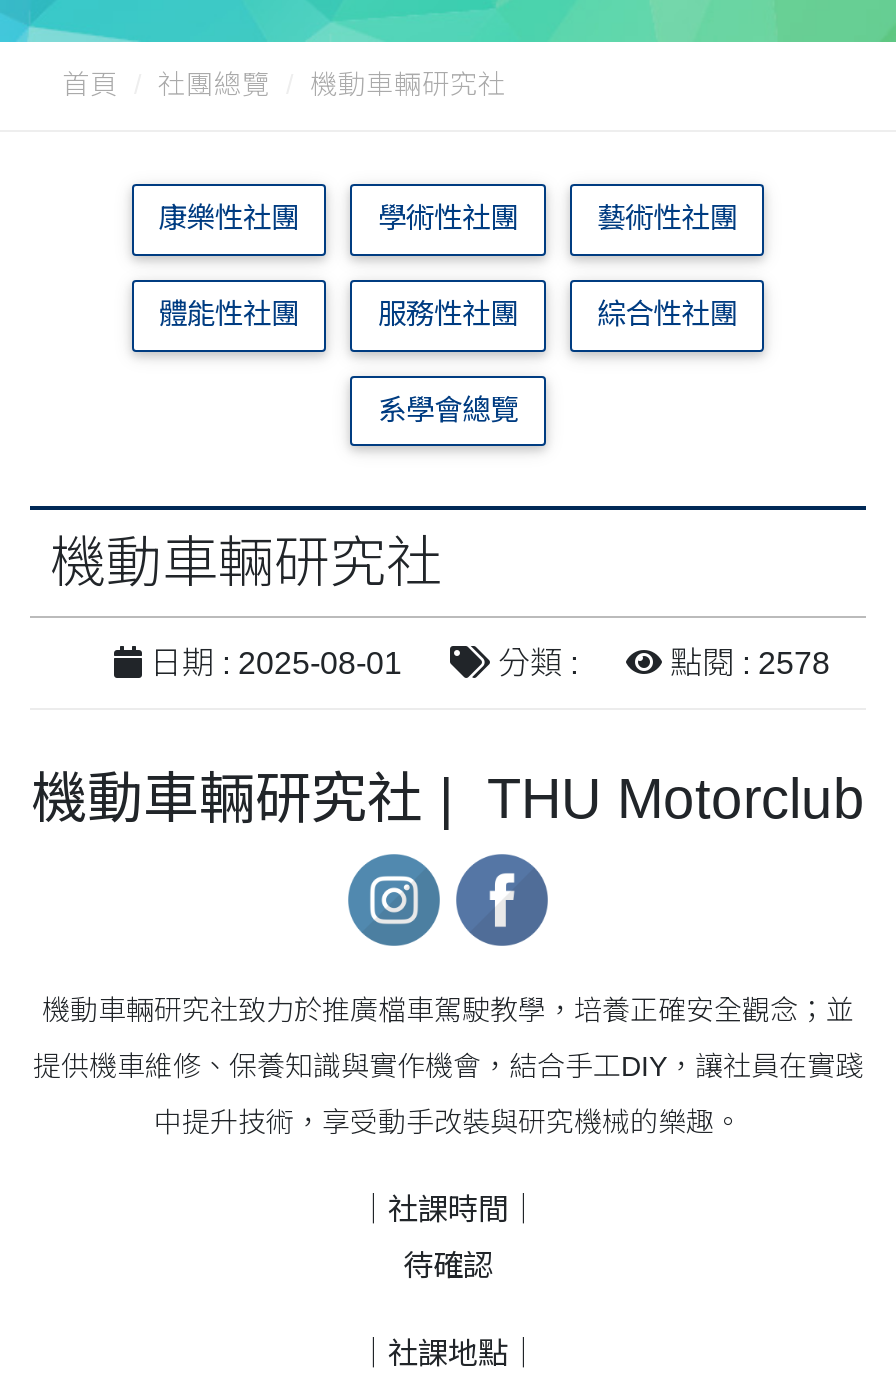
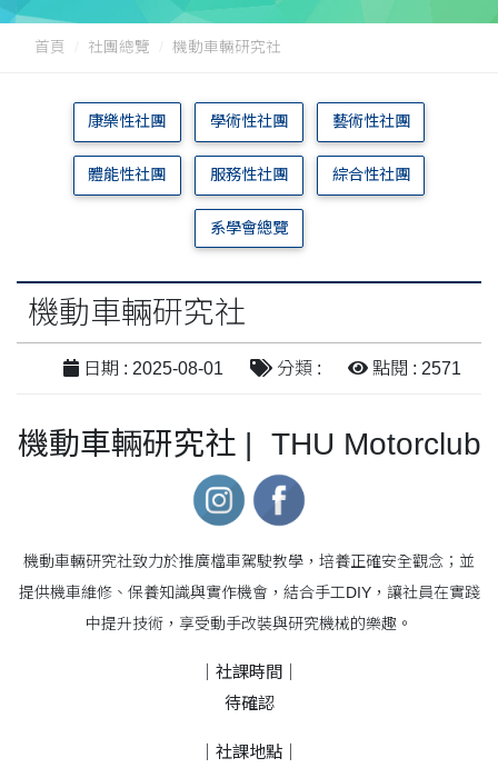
- 點閱 : 2578
+ 點閱 : 2571
